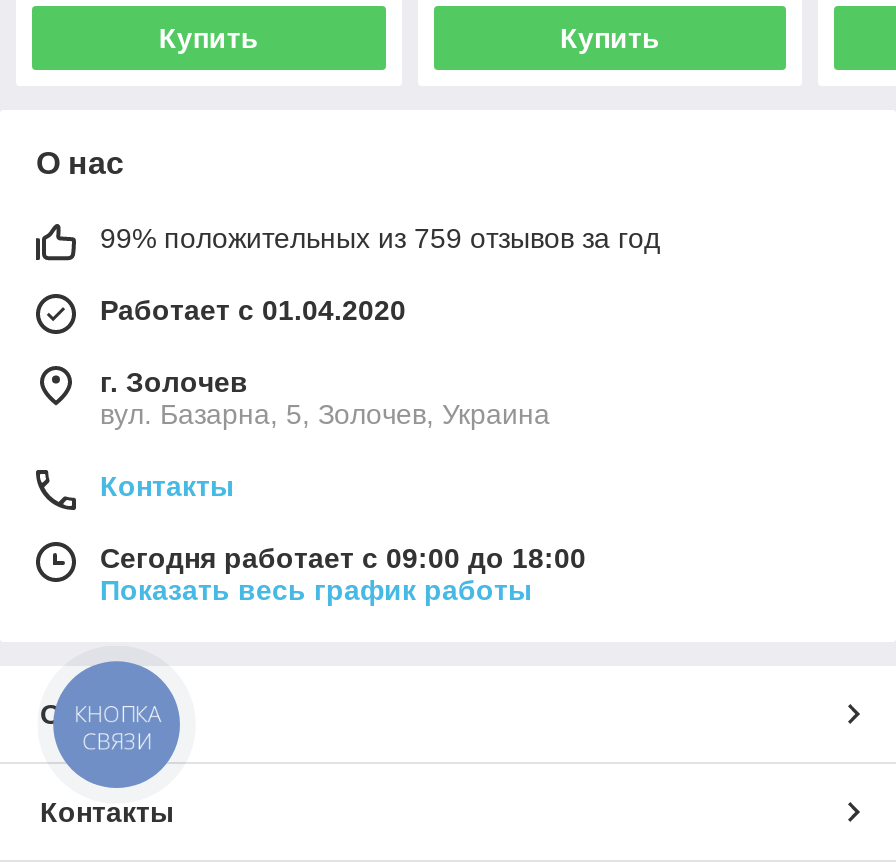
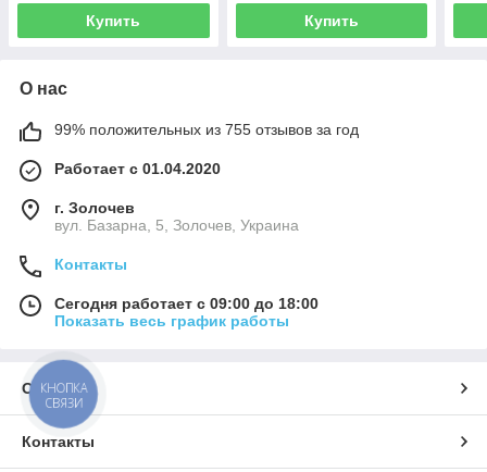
- 99% положительных из 759 отзывов за год
+ 99% положительных из 755 отзывов за год
